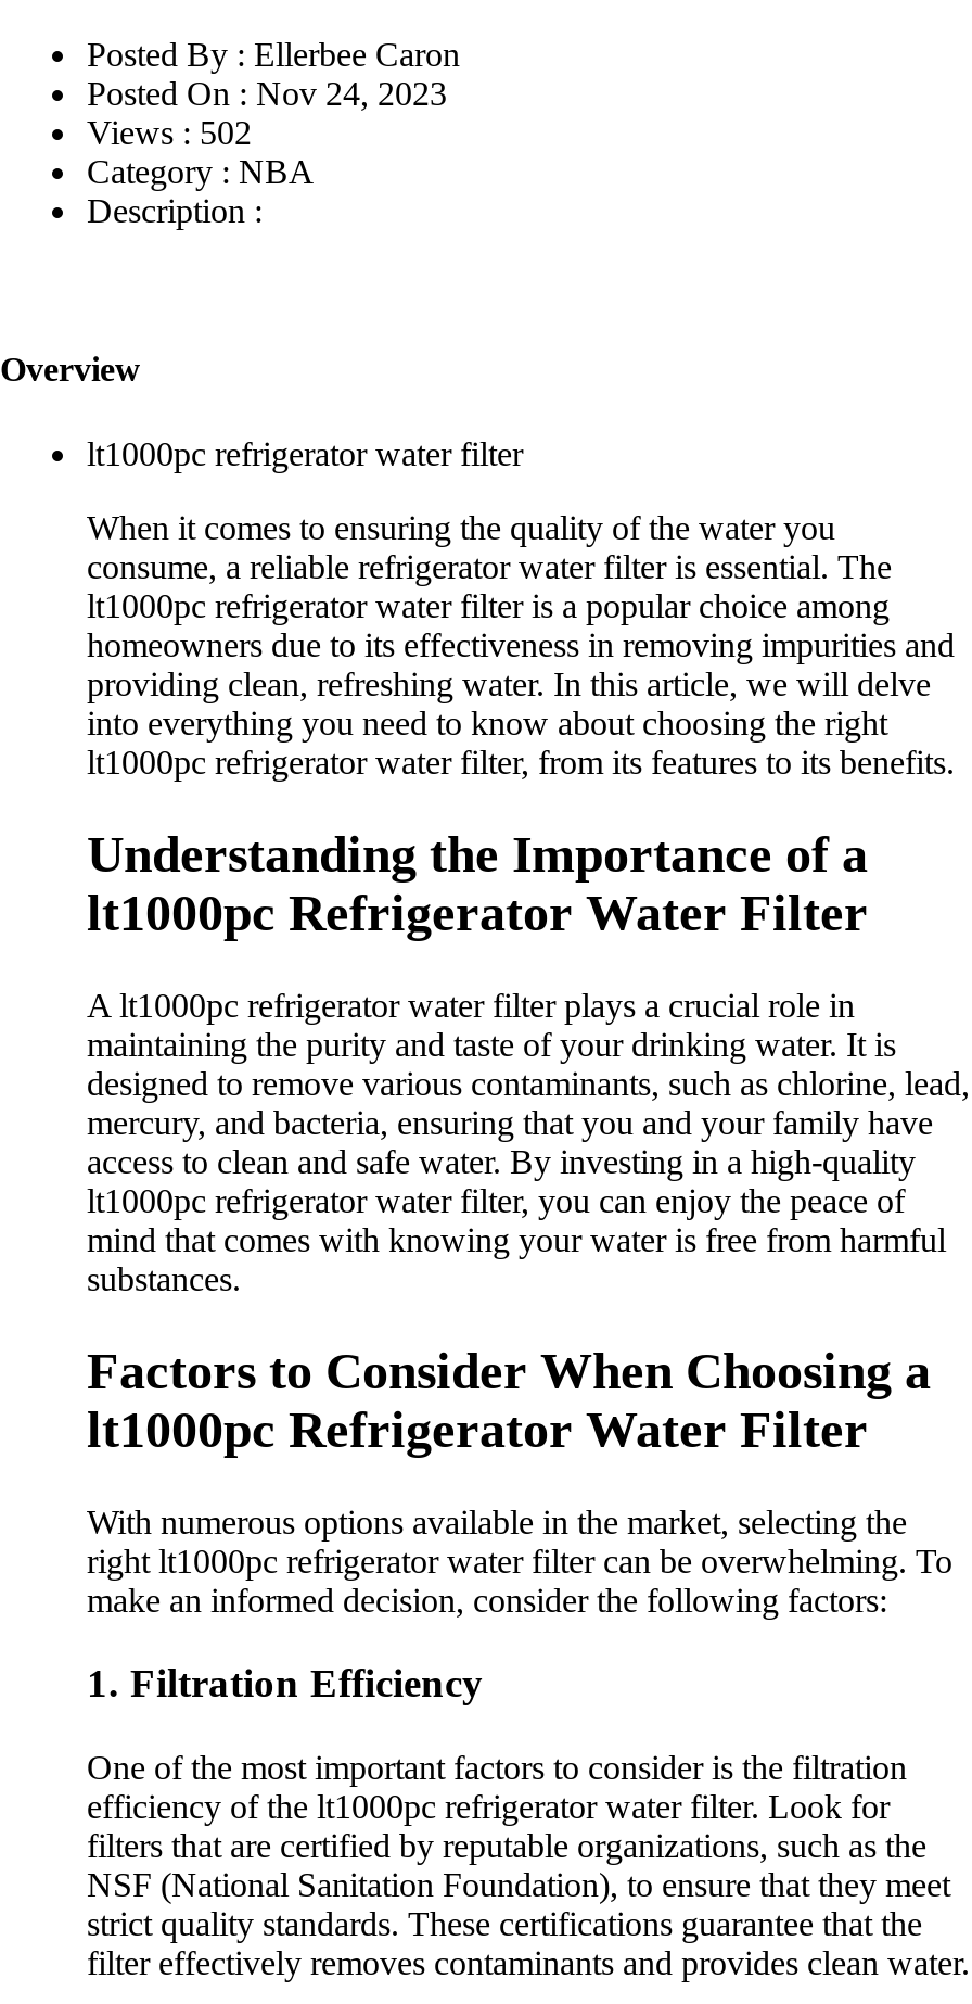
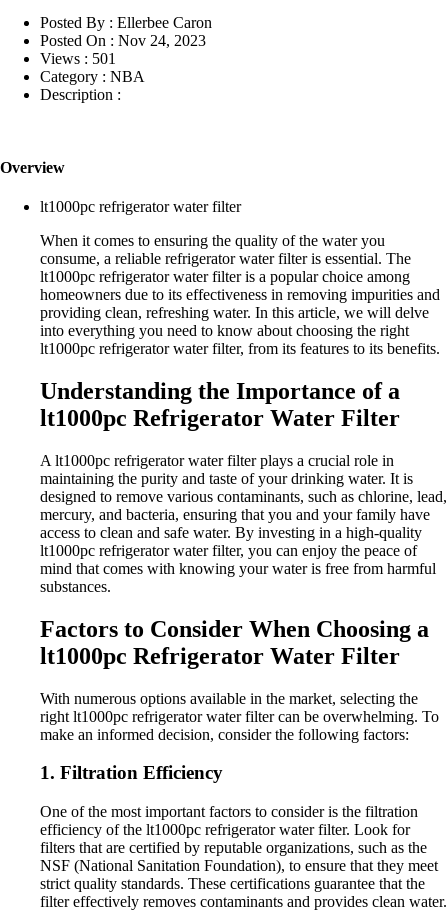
- Views : 502
+ Views : 501
